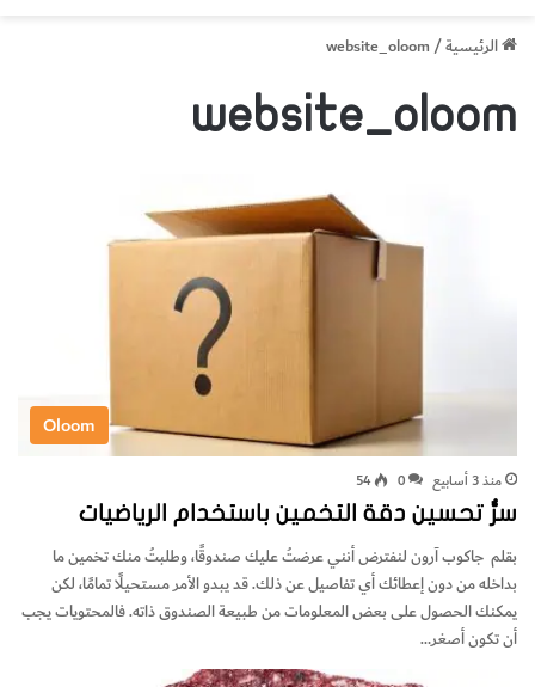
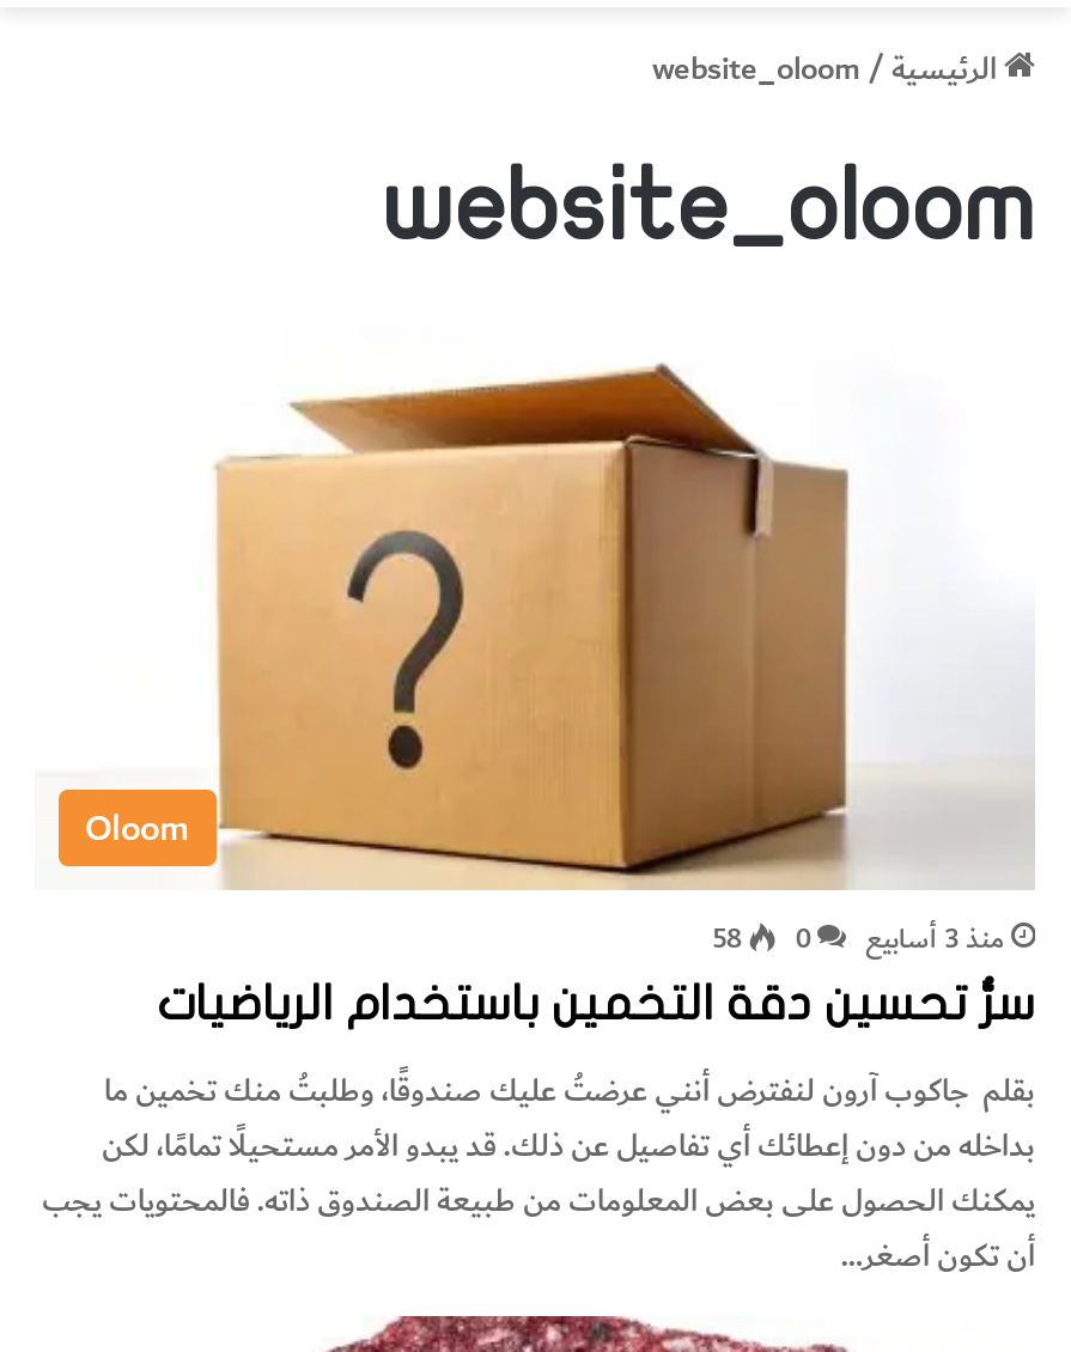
- 54 0
+ 58 0
